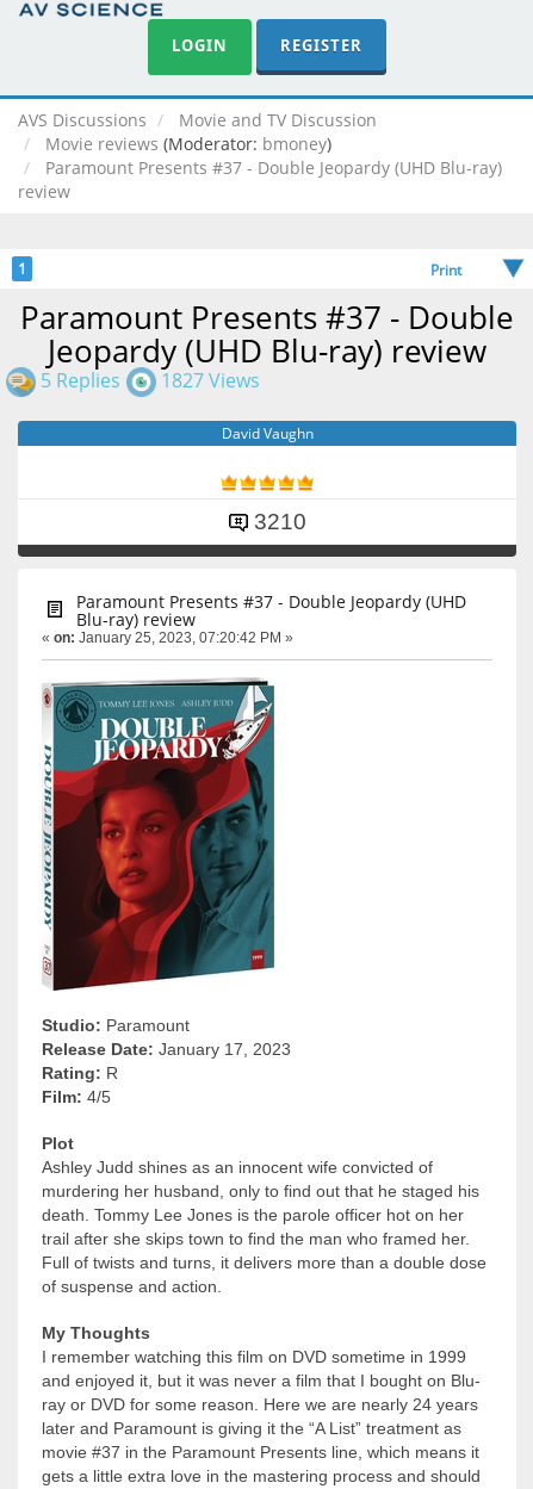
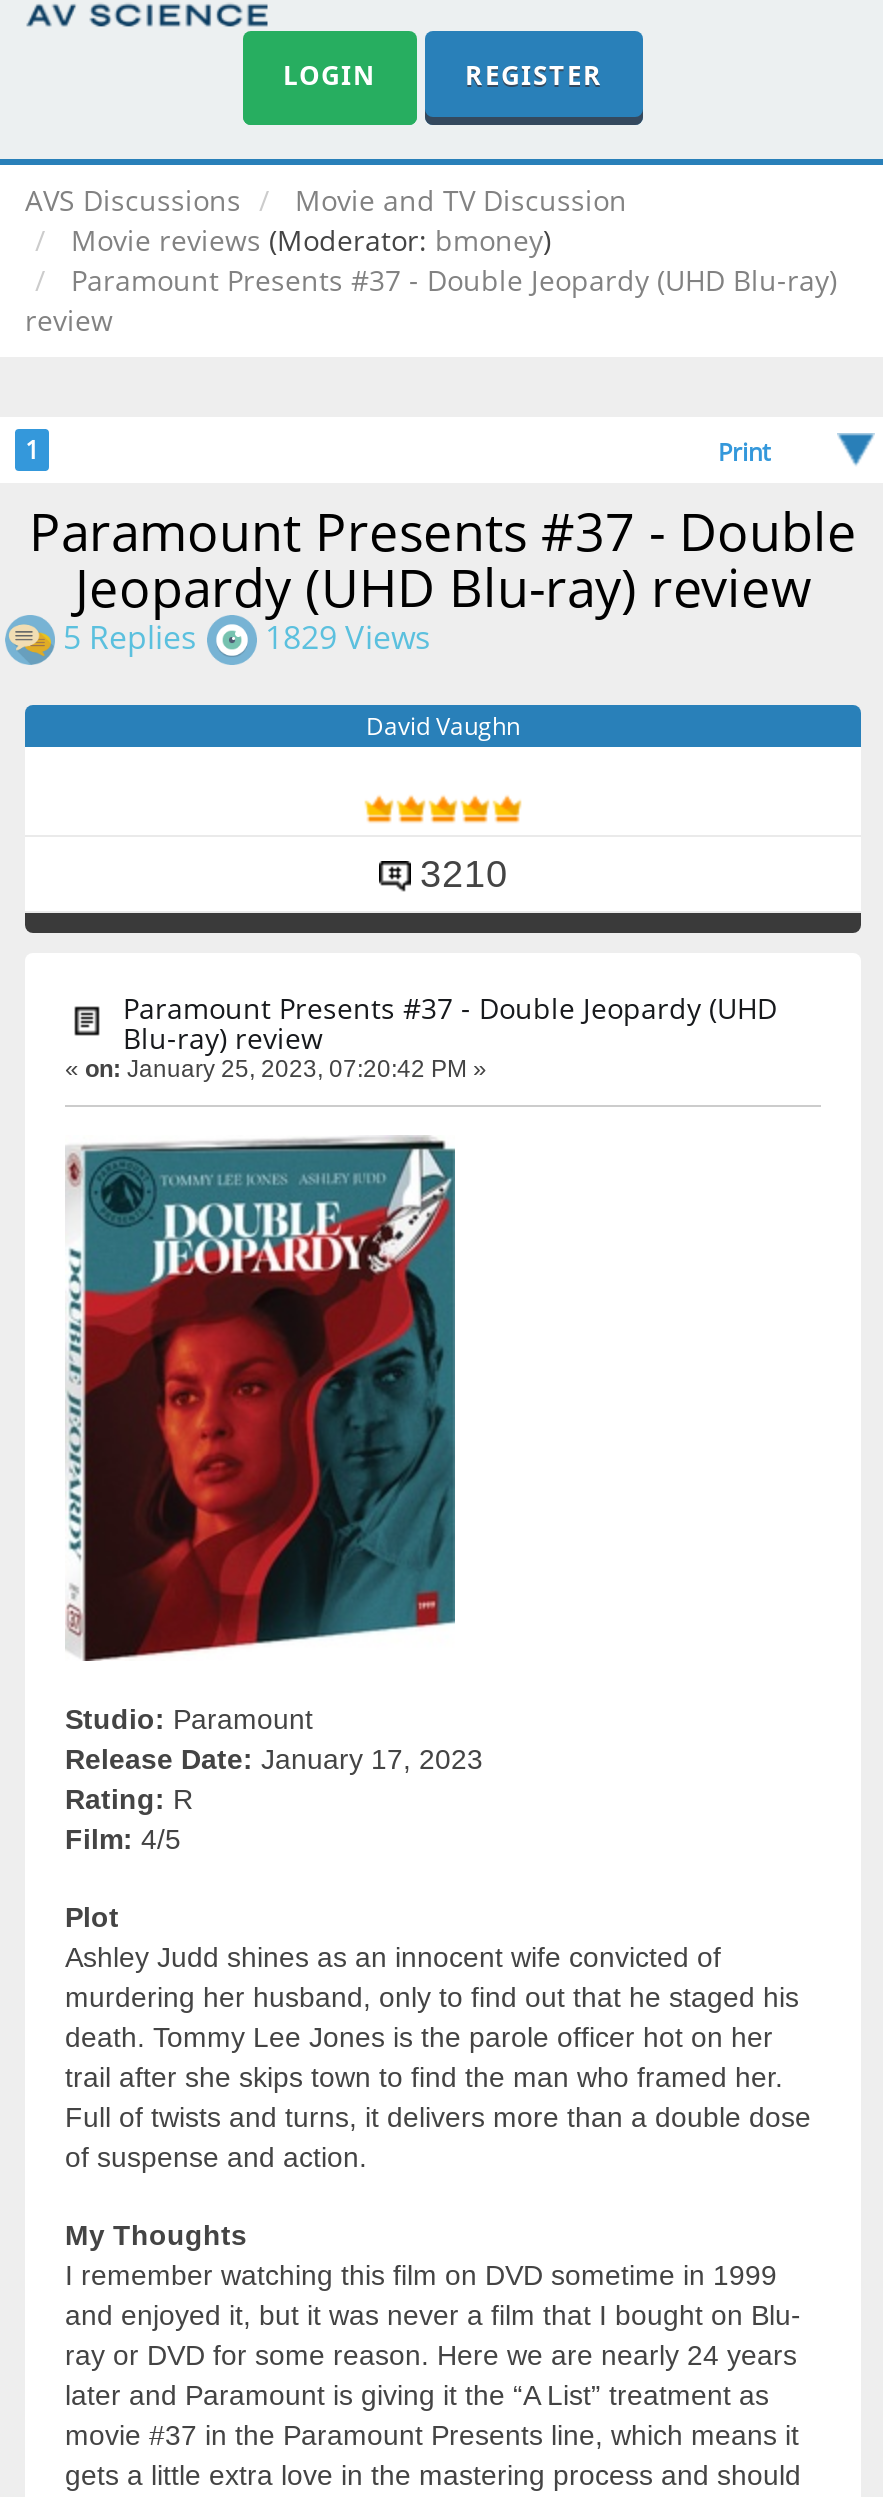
- 5 Replies 1827 Views
+ 5 Replies 1829 Views
